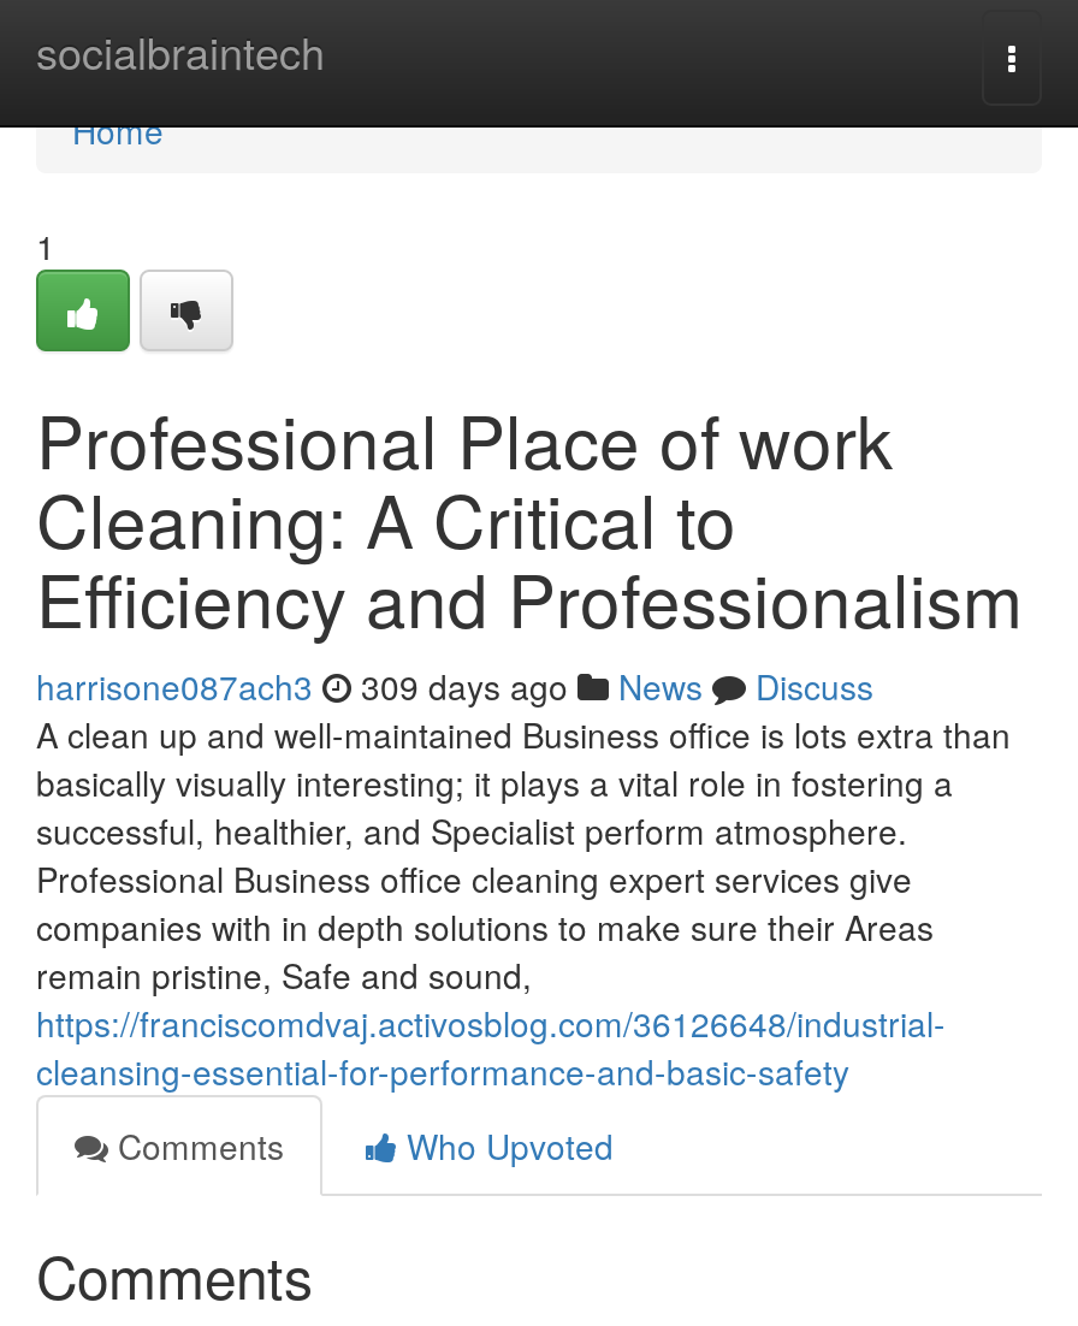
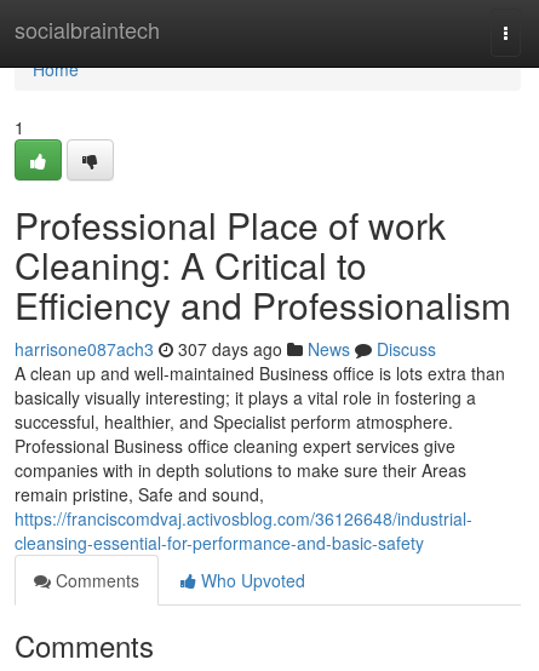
- harrisone087ach3 309 days ago News Discuss
+ harrisone087ach3 307 days ago News Discuss
